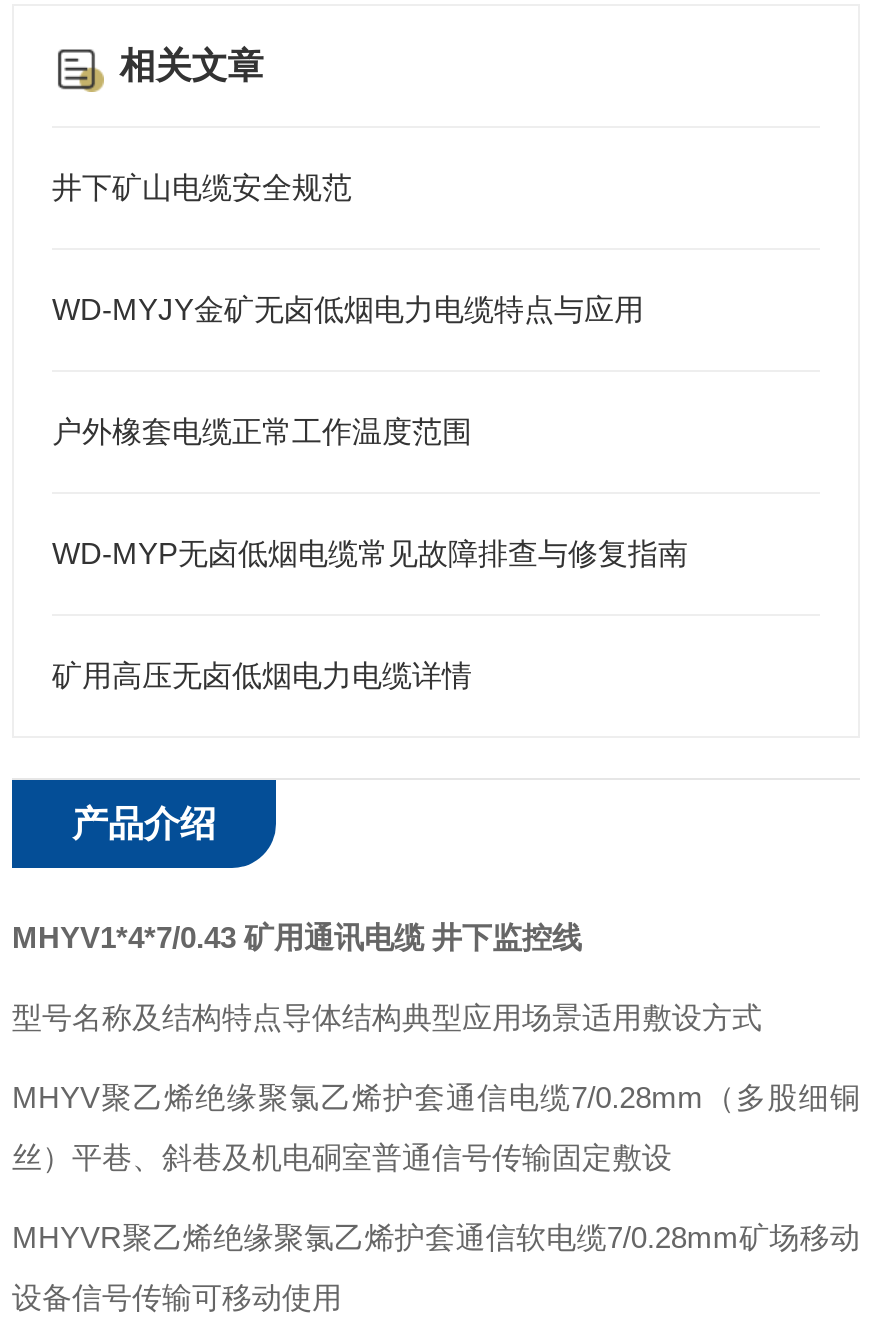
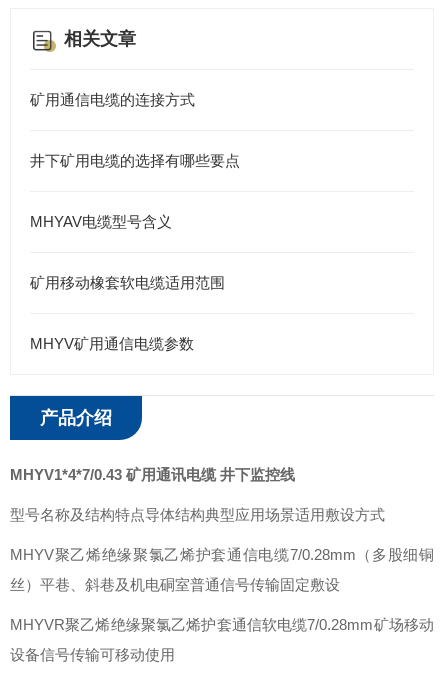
- 井下矿山电缆安全规范
+ 矿用通信电缆的连接方式

- WD-MYJY金矿无卤低烟电力电缆特点与应用
+ 井下矿用电缆的选择有哪些要点

- 户外橡套电缆正常工作温度范围
+ MHYAV电缆型号含义

- WD-MYP无卤低烟电缆常见故障排查与修复指南
+ 矿用移动橡套软电缆适用范围

- 矿用高压无卤低烟电力电缆详情
+ MHYV矿用通信电缆参数
